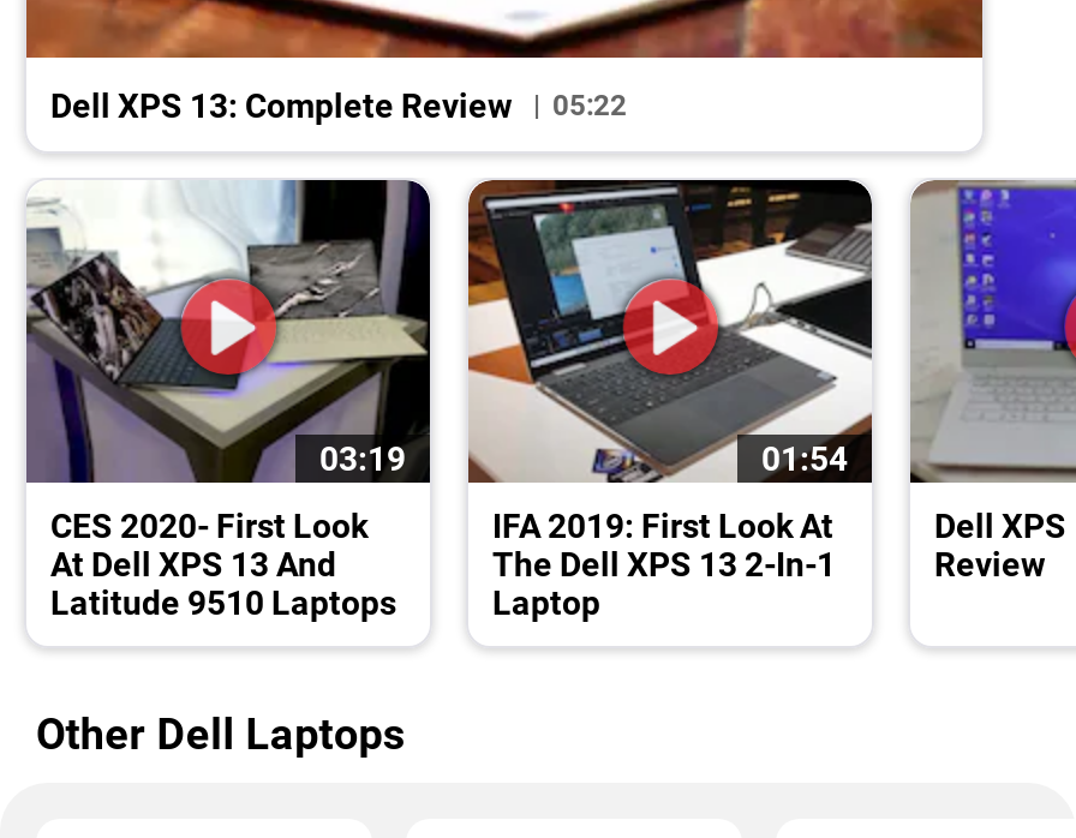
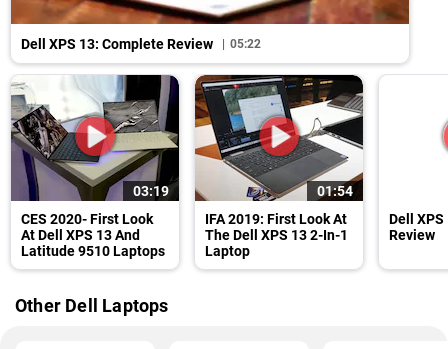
- [image]
